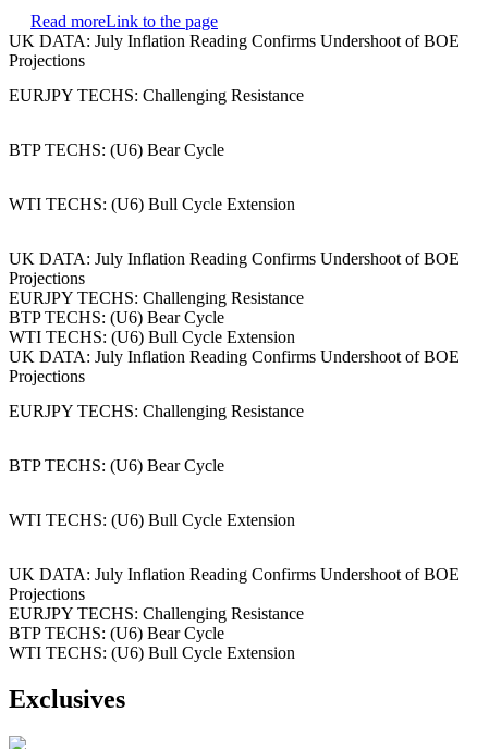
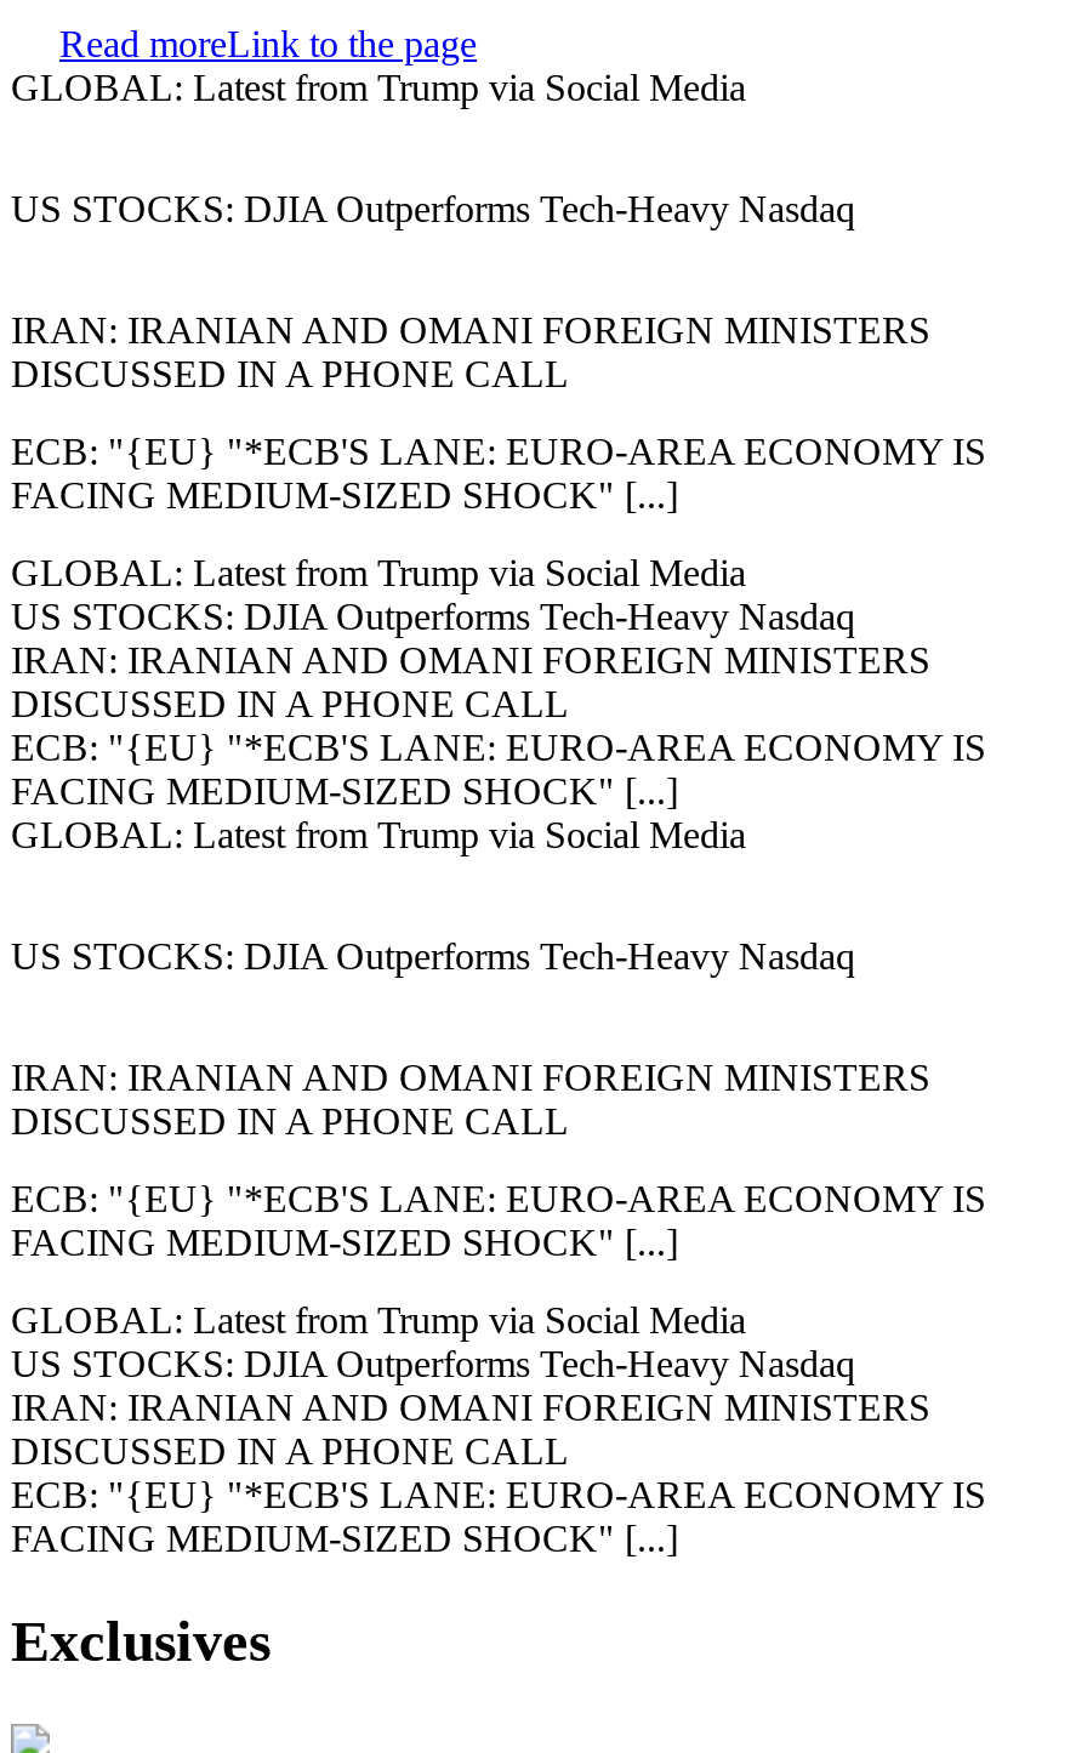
- UK DATA: July Inflation Reading Confirms Undershoot of BOE
- Projections
+ GLOBAL: Latest from Trump via Social Media

- EURJPY TECHS: Challenging Resistance
+ US STOCKS: DJIA Outperforms Tech-Heavy Nasdaq

- BTP TECHS: (U6) Bear Cycle
+ IRAN: IRANIAN AND OMANI FOREIGN MINISTERS
+ DISCUSSED IN A PHONE CALL

- WTI TECHS: (U6) Bull Cycle Extension
+ ECB: "{EU} "*ECB'S LANE: EURO-AREA ECONOMY IS
+ FACING MEDIUM-SIZED SHOCK" [...]

- UK DATA: July Inflation Reading Confirms Undershoot of BOE
- Projections
- EURJPY TECHS: Challenging Resistance
- BTP TECHS: (U6) Bear Cycle
- WTI TECHS: (U6) Bull Cycle Extension
- UK DATA: July Inflation Reading Confirms Undershoot of BOE
- Projections
+ GLOBAL: Latest from Trump via Social Media
+ US STOCKS: DJIA Outperforms Tech-Heavy Nasdaq
+ IRAN: IRANIAN AND OMANI FOREIGN MINISTERS
+ DISCUSSED IN A PHONE CALL
+ ECB: "{EU} "*ECB'S LANE: EURO-AREA ECONOMY IS
+ FACING MEDIUM-SIZED SHOCK" [...]
+ GLOBAL: Latest from Trump via Social Media

- EURJPY TECHS: Challenging Resistance
+ US STOCKS: DJIA Outperforms Tech-Heavy Nasdaq

- BTP TECHS: (U6) Bear Cycle
+ IRAN: IRANIAN AND OMANI FOREIGN MINISTERS
+ DISCUSSED IN A PHONE CALL

- WTI TECHS: (U6) Bull Cycle Extension
+ ECB: "{EU} "*ECB'S LANE: EURO-AREA ECONOMY IS
+ FACING MEDIUM-SIZED SHOCK" [...]

- UK DATA: July Inflation Reading Confirms Undershoot of BOE
- Projections
- EURJPY TECHS: Challenging Resistance
- BTP TECHS: (U6) Bear Cycle
- WTI TECHS: (U6) Bull Cycle Extension
+ GLOBAL: Latest from Trump via Social Media
+ US STOCKS: DJIA Outperforms Tech-Heavy Nasdaq
+ IRAN: IRANIAN AND OMANI FOREIGN MINISTERS
+ DISCUSSED IN A PHONE CALL
+ ECB: "{EU} "*ECB'S LANE: EURO-AREA ECONOMY IS
+ FACING MEDIUM-SIZED SHOCK" [...]
